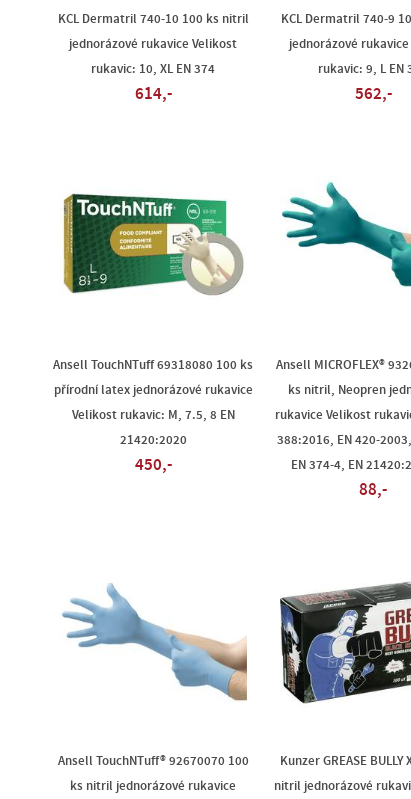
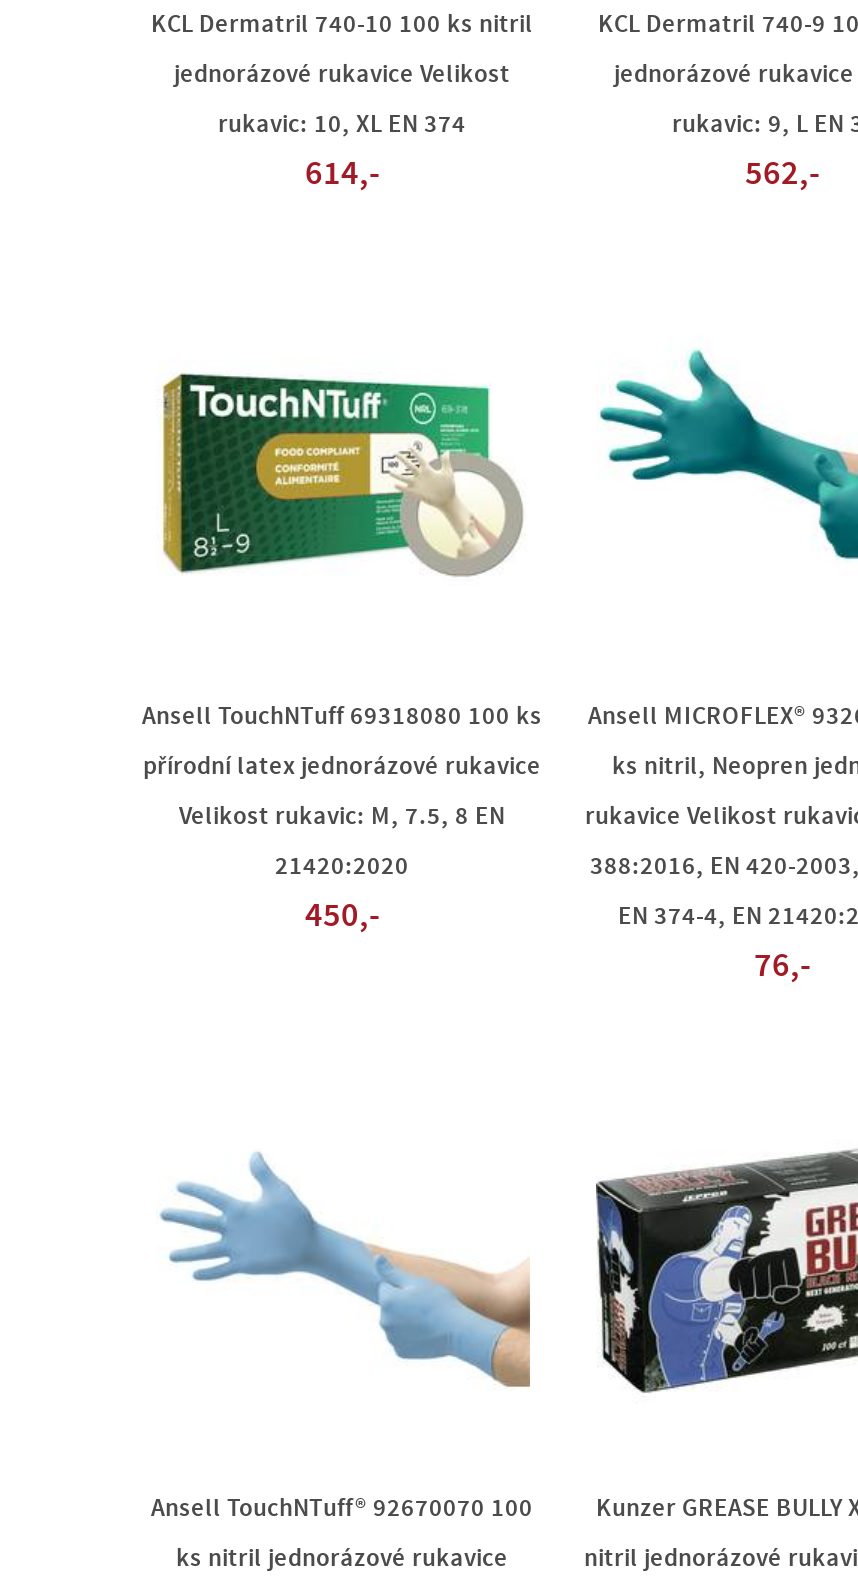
- 88,-
+ 76,-
